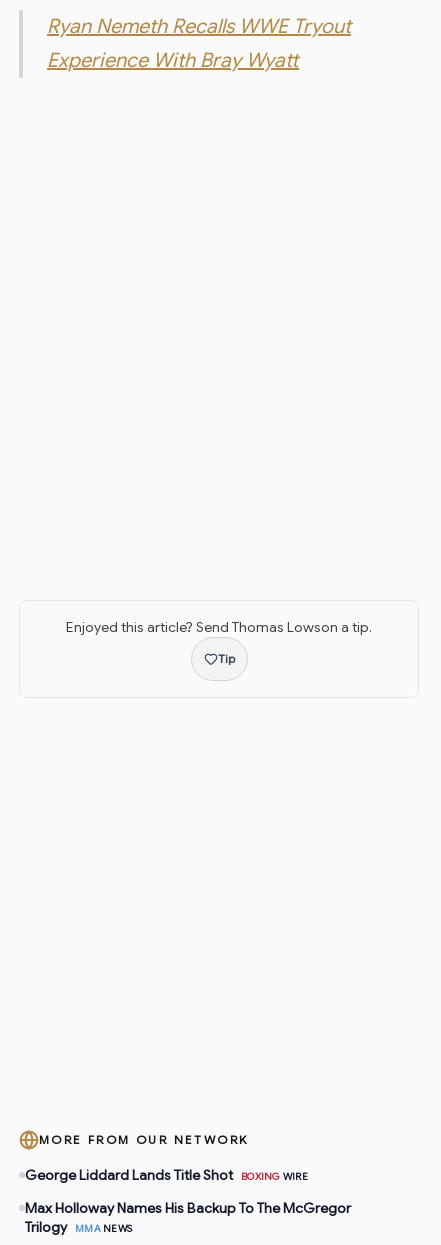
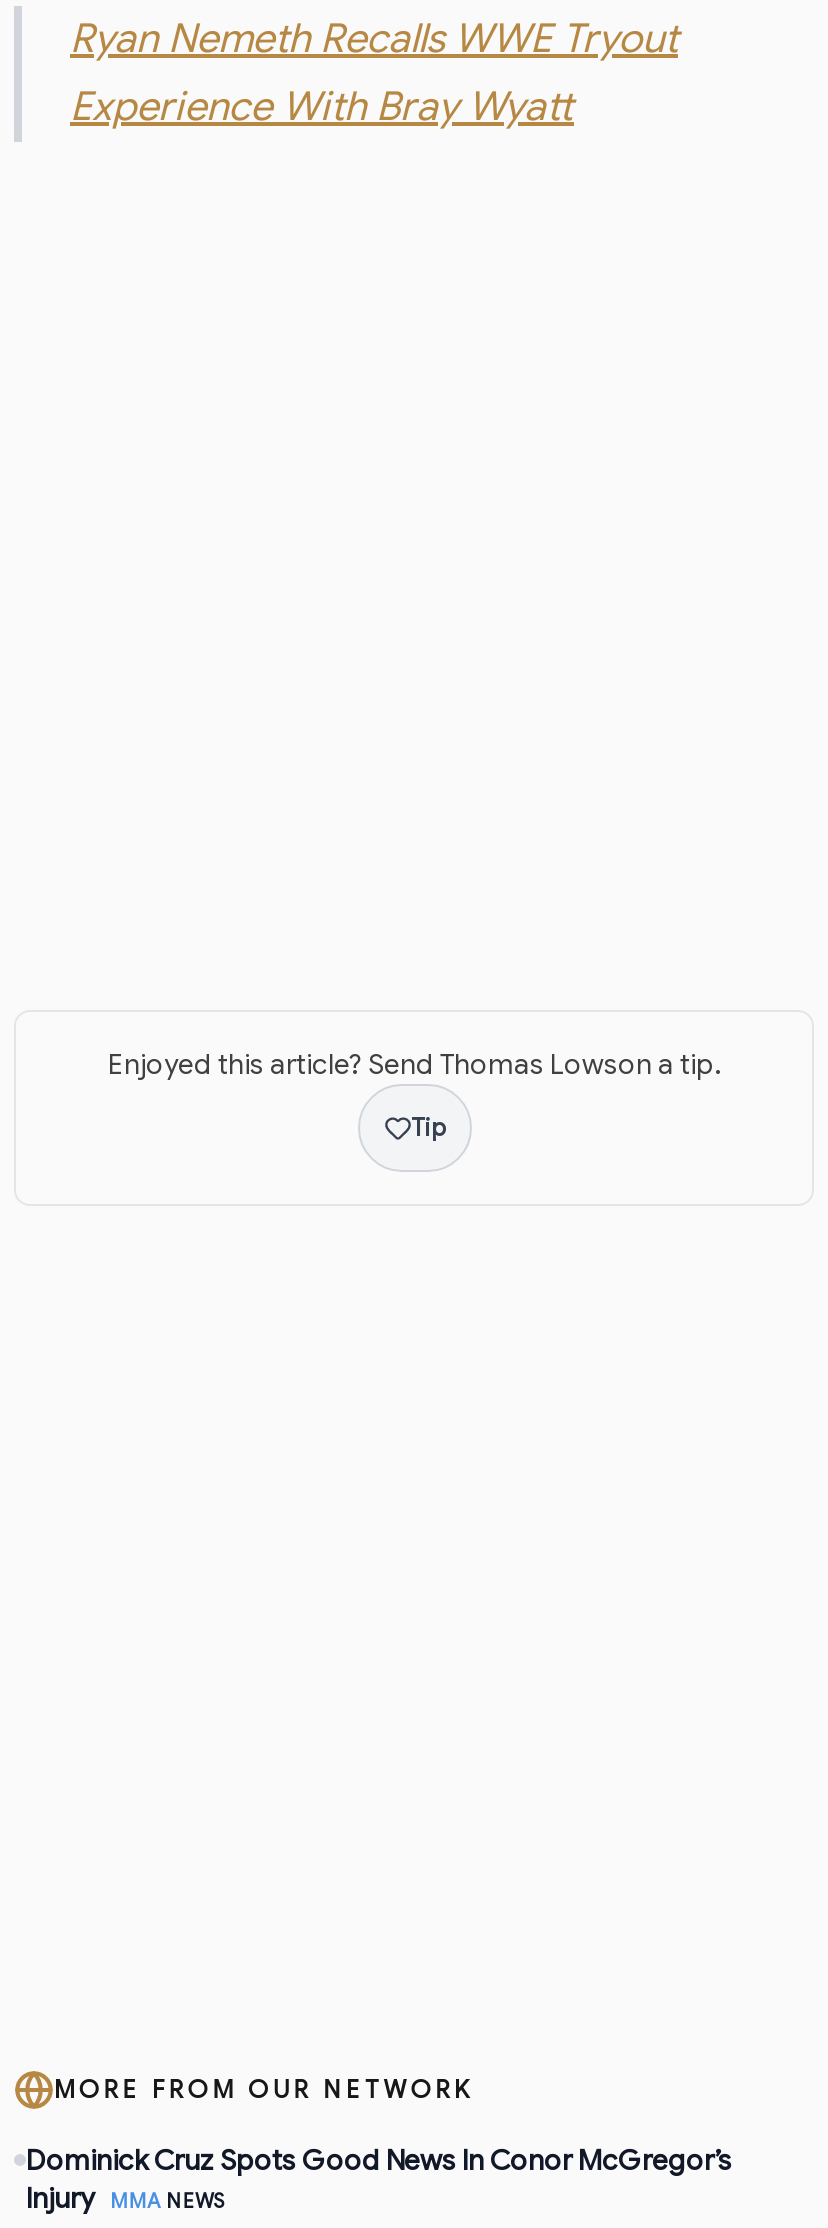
- George Liddard Lands Title Shot
- BOXING WIRE
- Max Holloway Names His Backup To The McGregor
- Trilogy
+ Dominick Cruz Spots Good News In Conor McGregor’s
+ Injury
